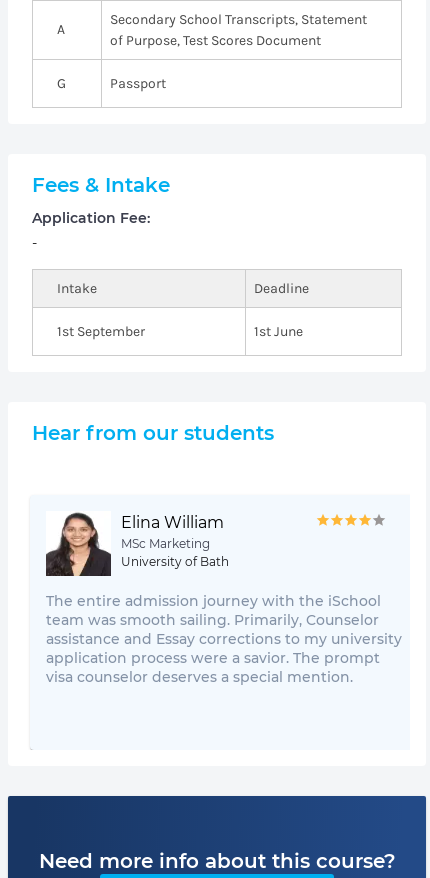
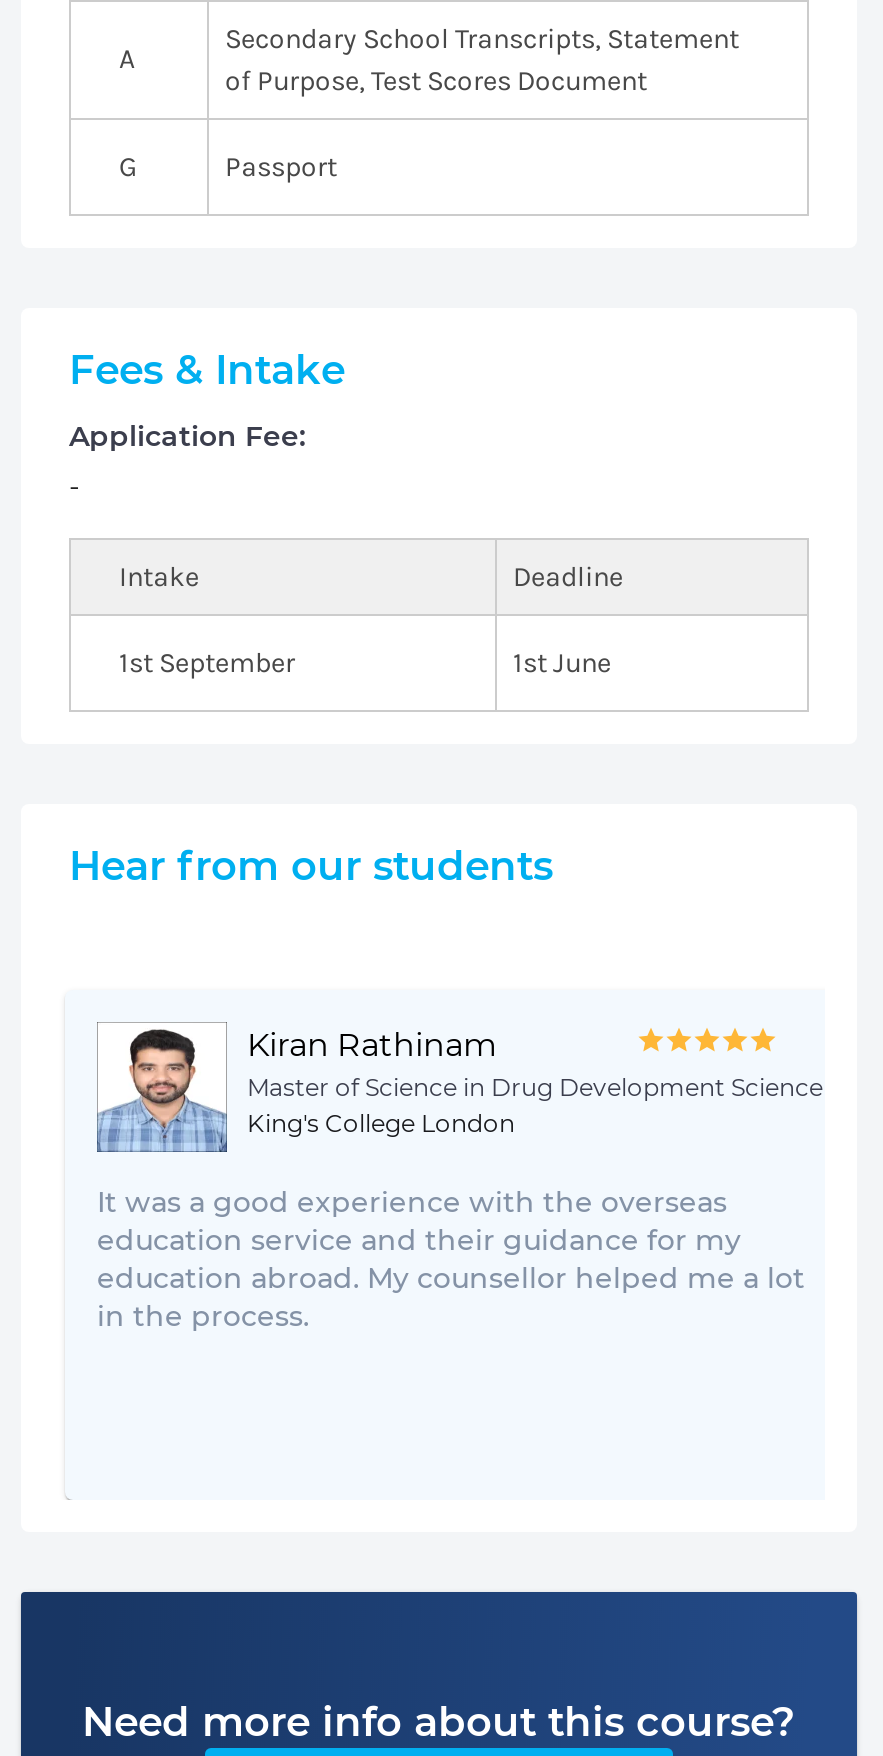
- [image]
- Elina William
- MSc Marketing
- University of Bath
+ [image]
+ Kiran Rathinam
+ Master of Science in Drug Development Science
+ King's College London

- The entire admission journey with the iSchool
- team was smooth sailing. Primarily, Counselor
- assistance and Essay corrections to my university
- application process were a savior. The prompt
- visa counselor deserves a special mention.
+ It was a good experience with the overseas
+ education service and their guidance for my
+ education abroad. My counsellor helped me a lot
+ in the process.
